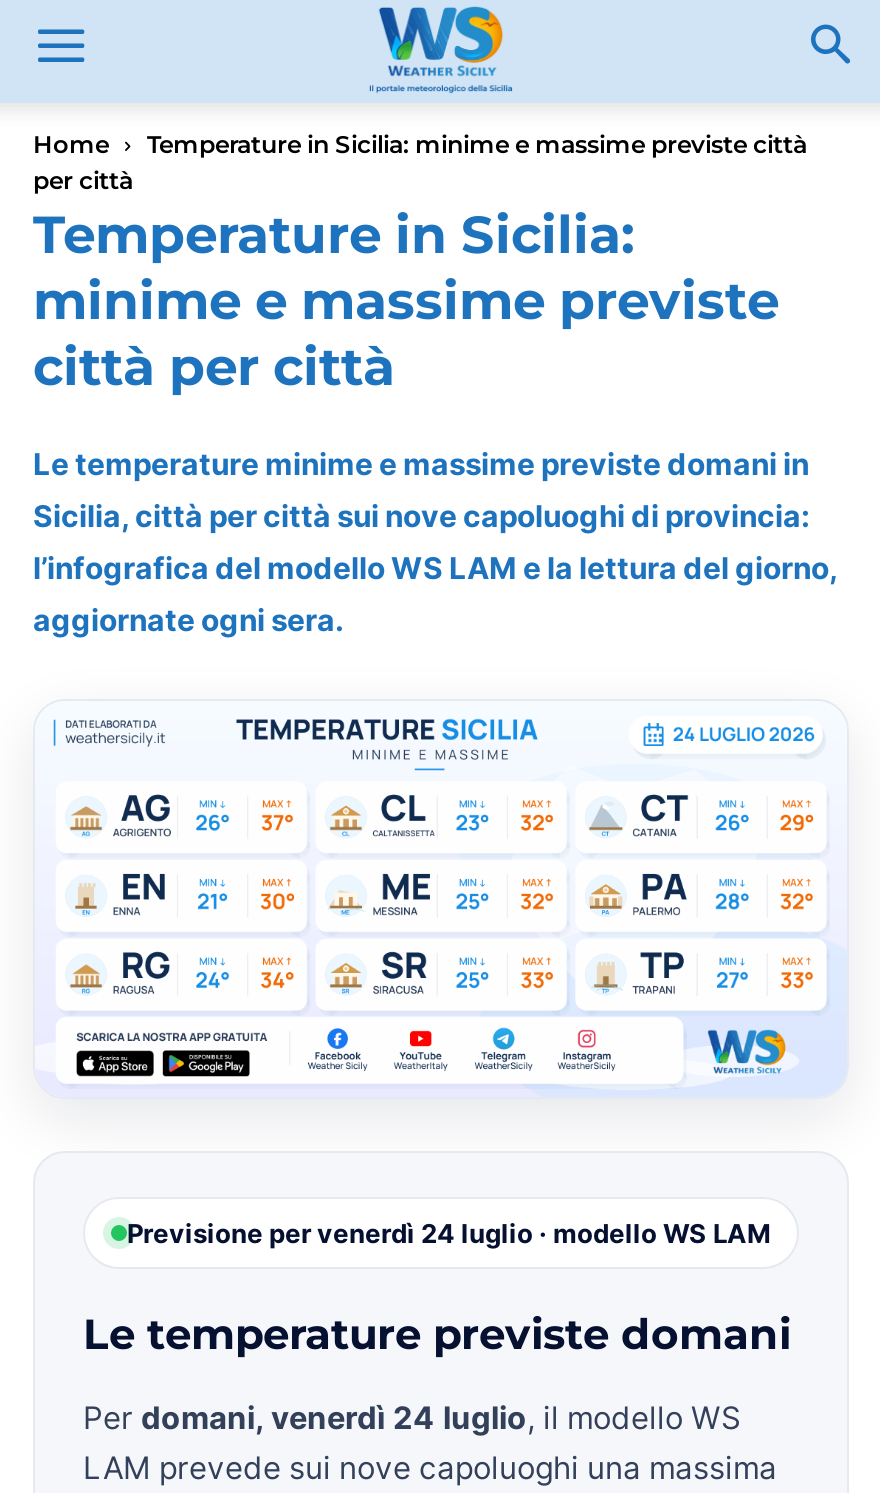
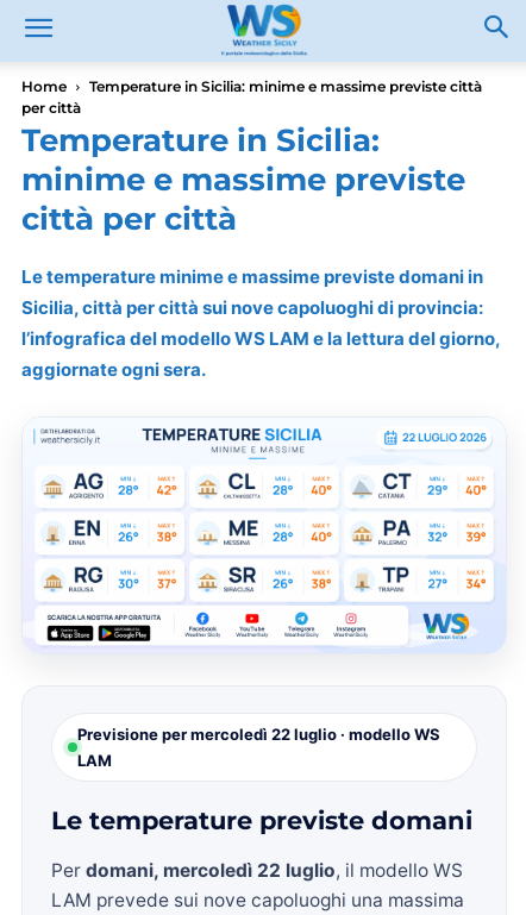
- Previsione per venerdì 24 luglio · modello WS LAM
+ Previsione per mercoledì 22 luglio · modello WS
+ LAM

- Per domani, venerdì 24 luglio, il modello WS
+ Per domani, mercoledì 22 luglio, il modello WS
